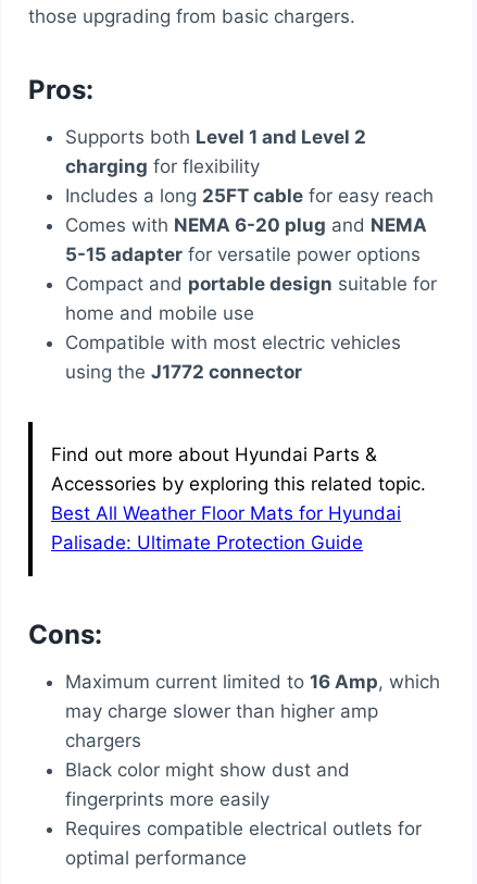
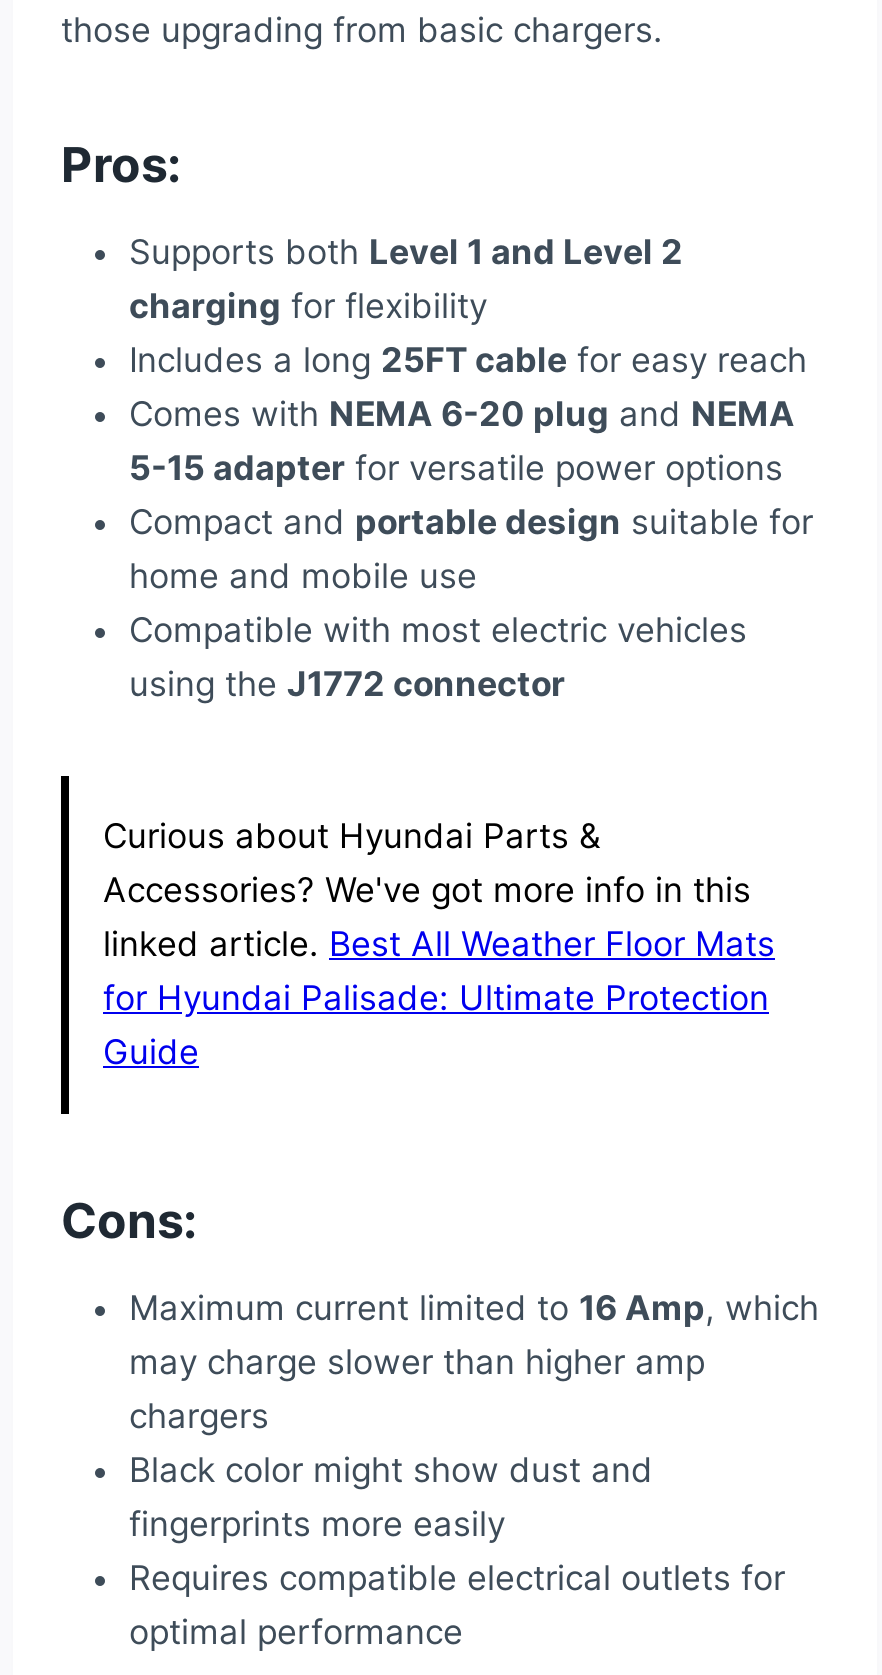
- Find out more about Hyundai Parts &
- Accessories by exploring this related topic.
- Best All Weather Floor Mats for Hyundai
- Palisade: Ultimate Protection Guide
+ Curious about Hyundai Parts &
+ Accessories? We've got more info in this
+ linked article. Best All Weather Floor Mats
+ for Hyundai Palisade: Ultimate Protection
+ Guide
